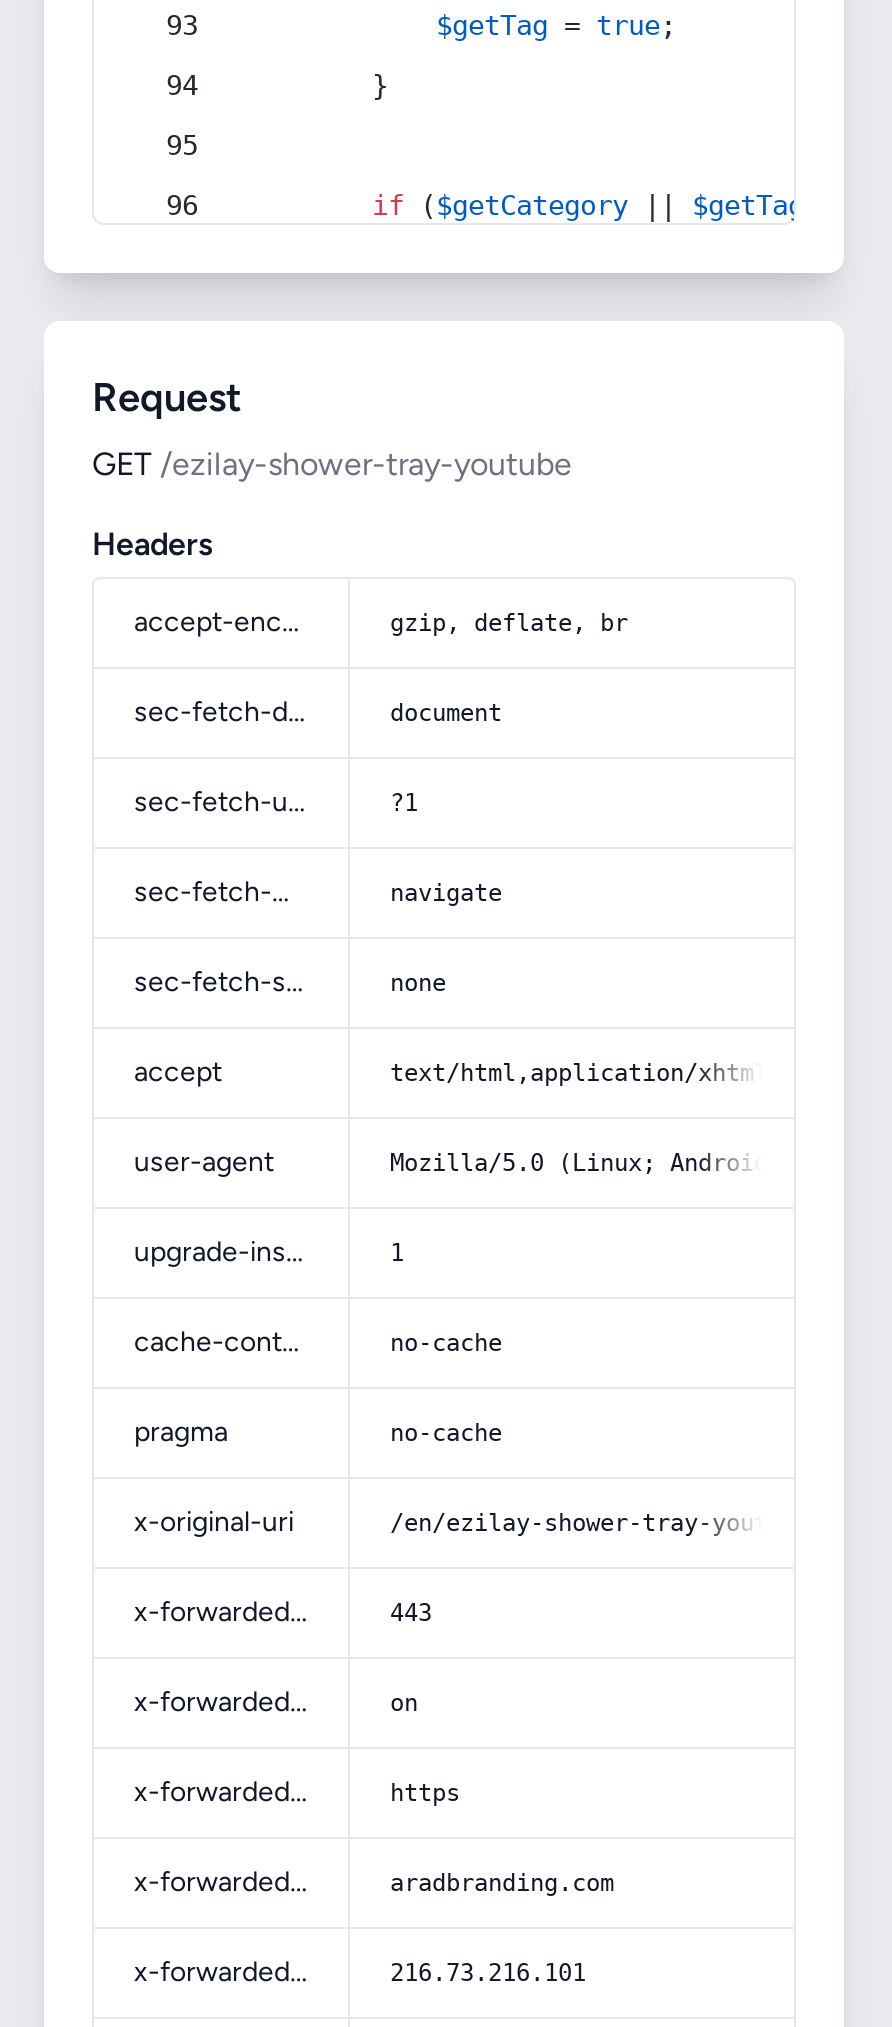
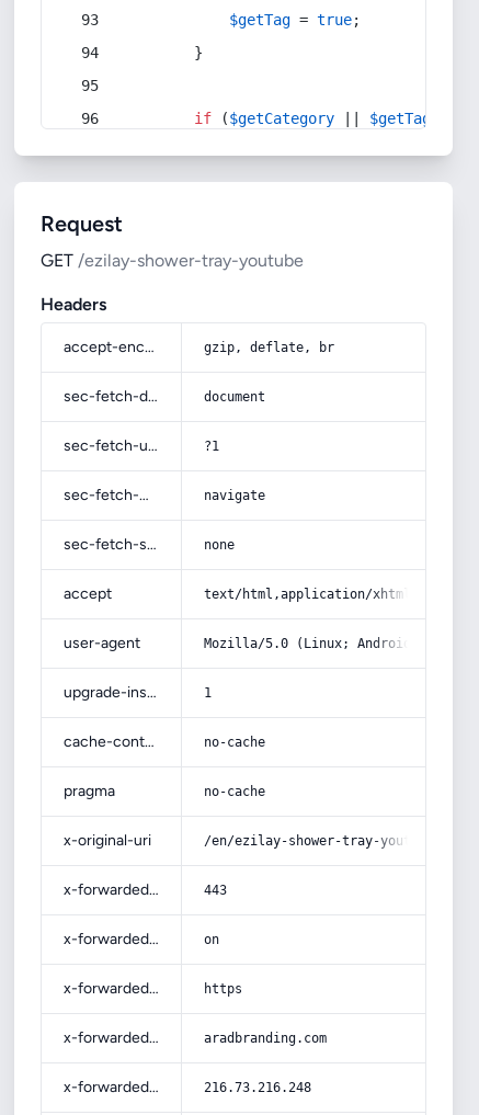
- 216.73.216.101
+ 216.73.216.248
